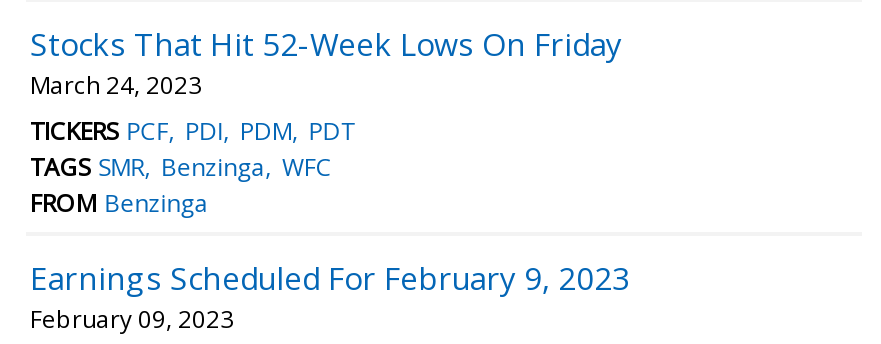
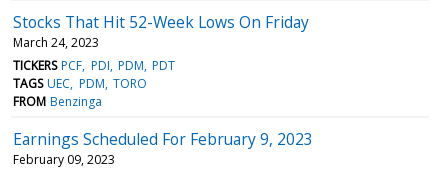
- TAGS SMR Benzinga WFC
+ TAGS UEC PDM TORO
